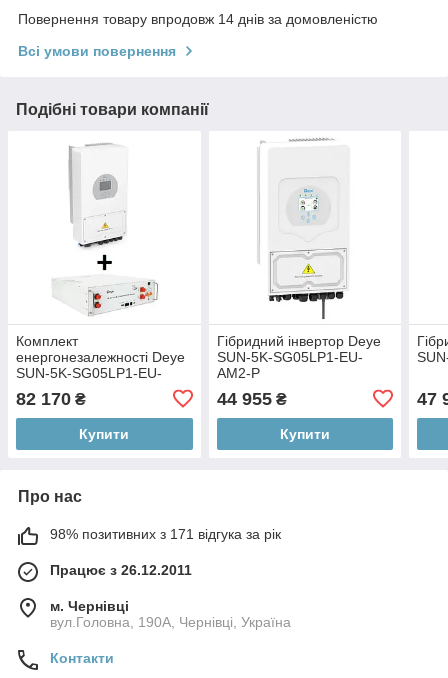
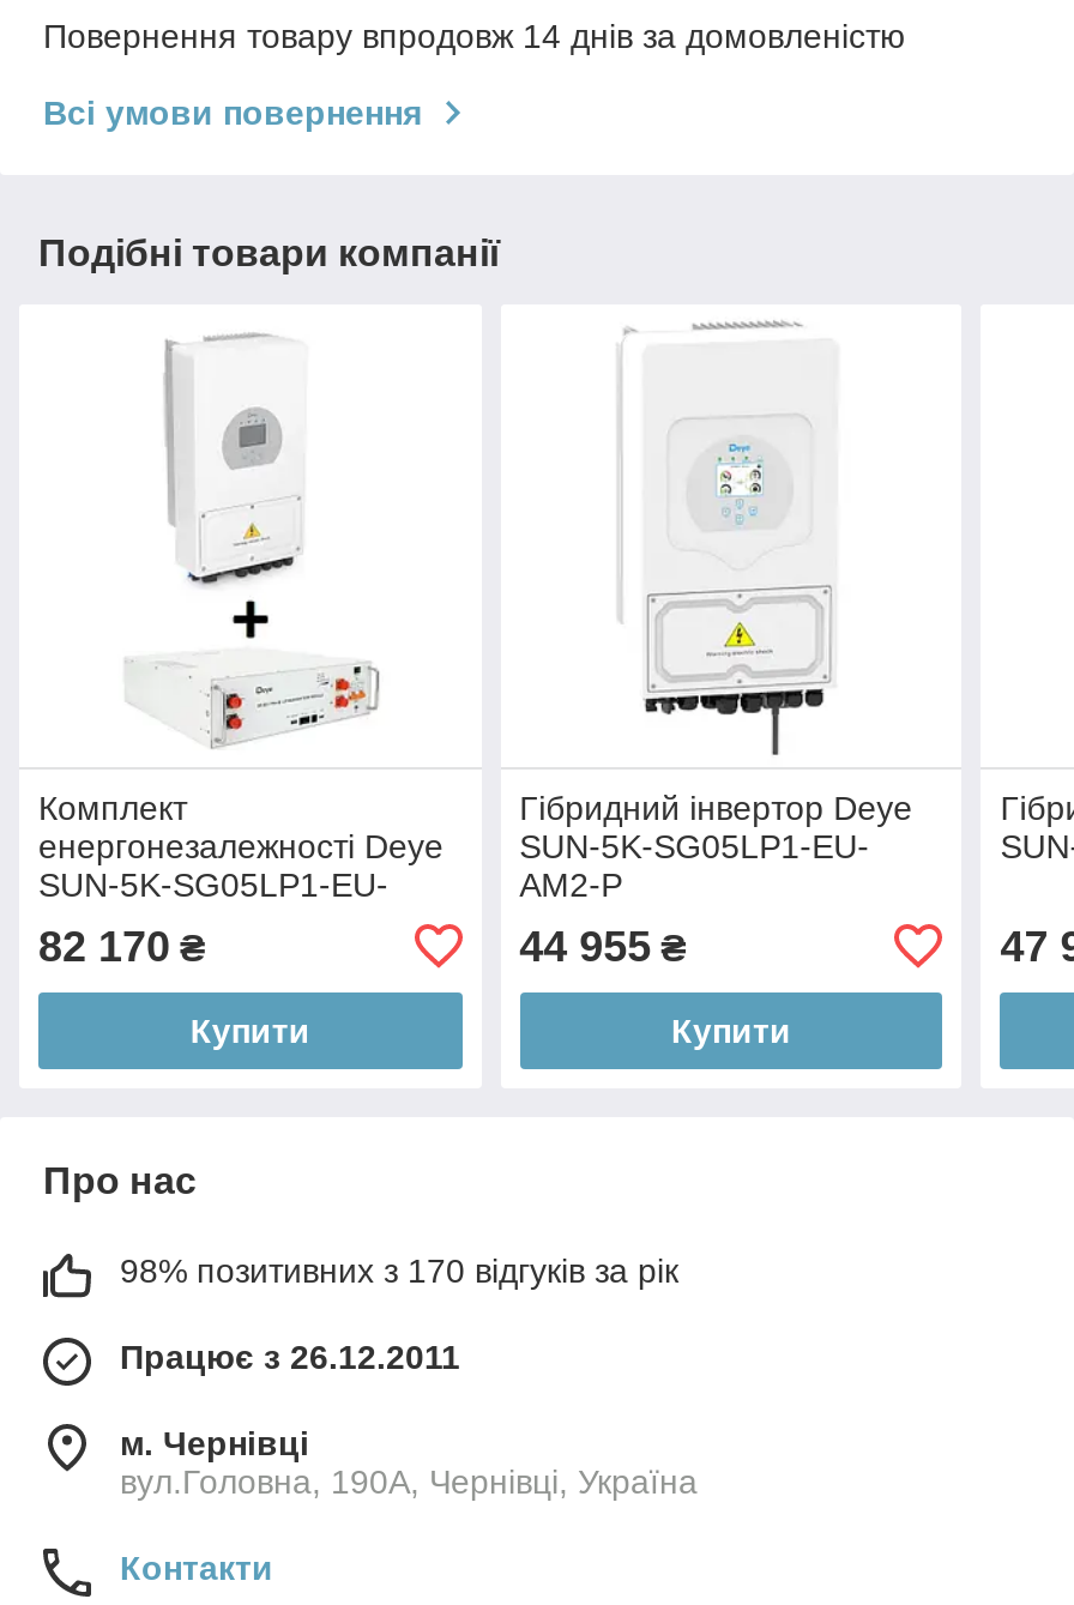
- 98% позитивних з 171 відгука за рік
+ 98% позитивних з 170 відгуків за рік
